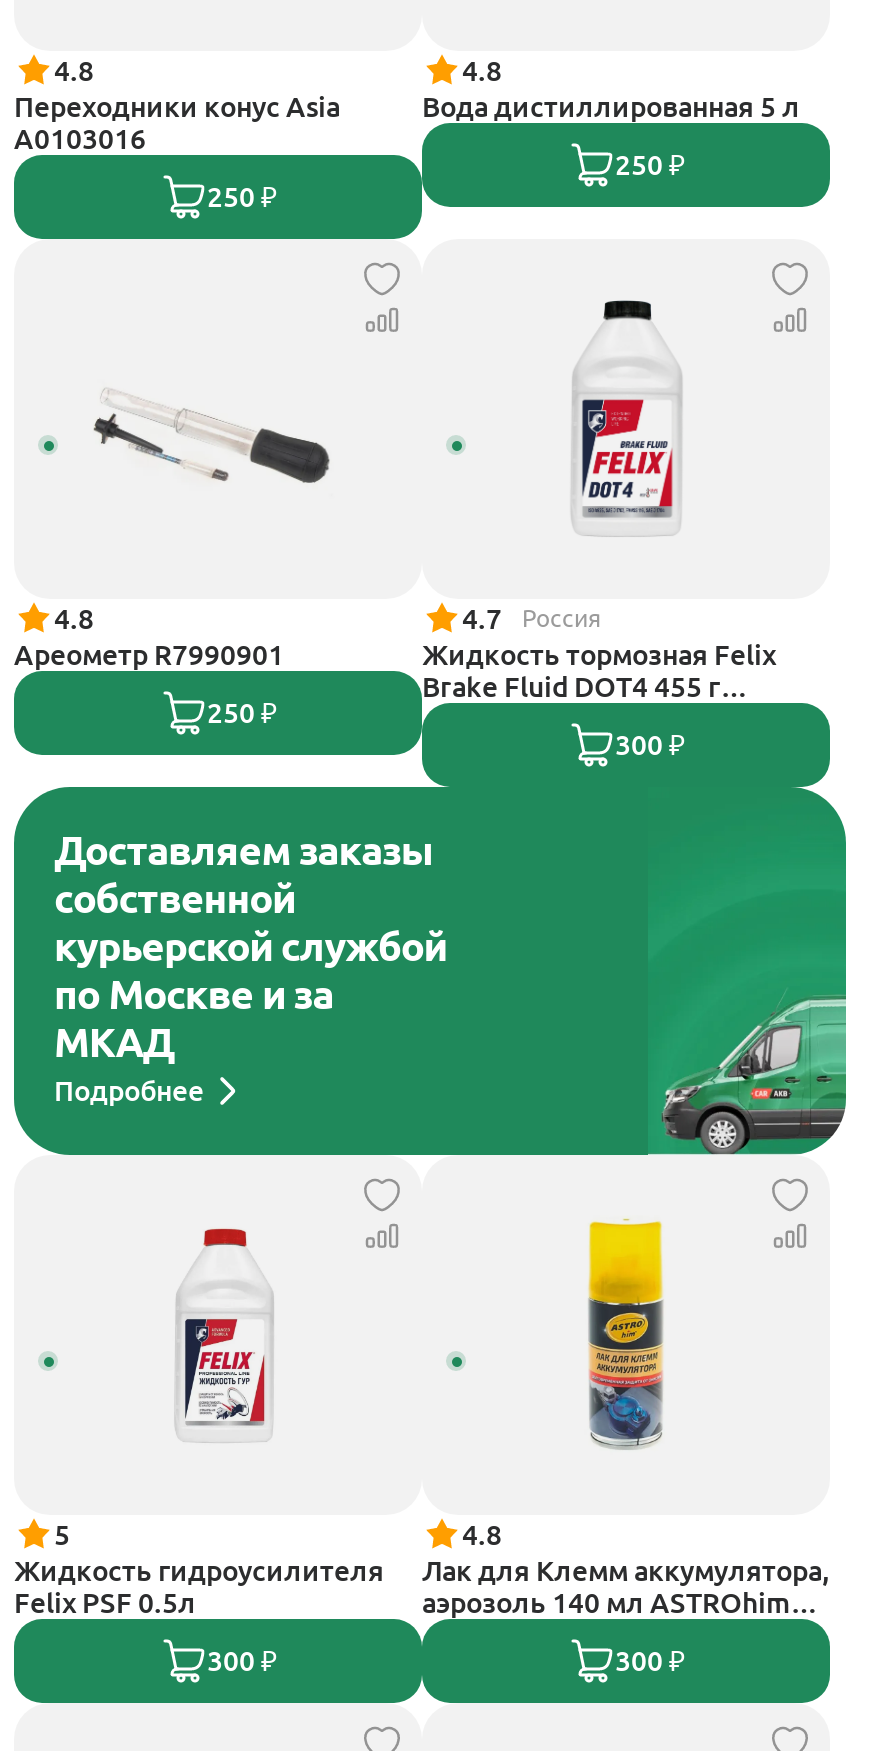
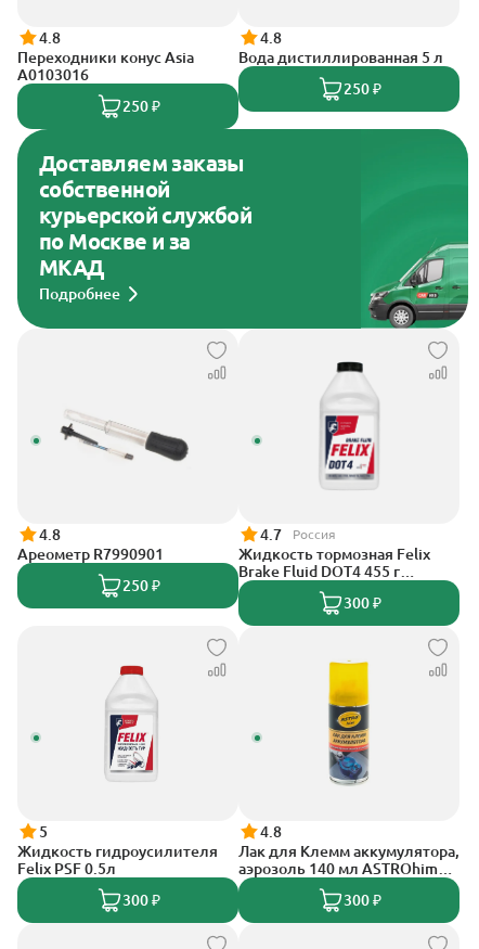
moved down: [image] | 4.8 | Ареометр R7990901 | ... | Brake Fluid DOT4 455 г | 300 ₽

moved up: [image] | Доставляем заказы | собственной | курьерской службой | по Москве и за | МКАД | Подробнее
